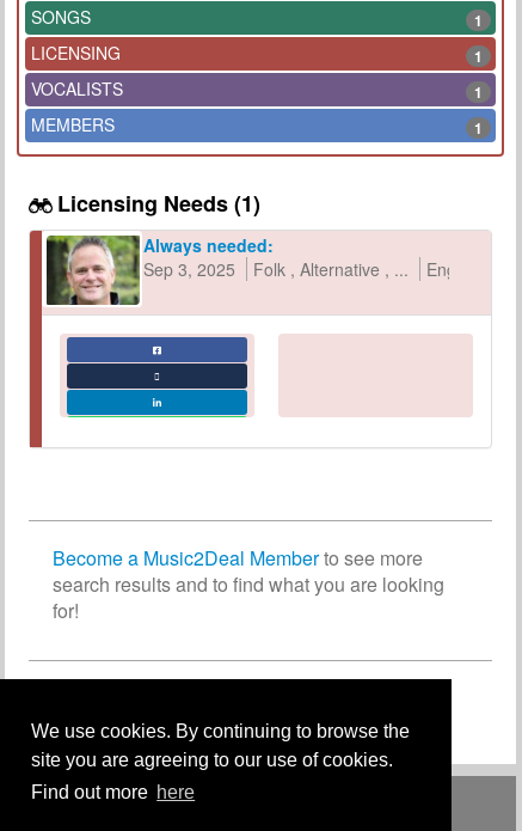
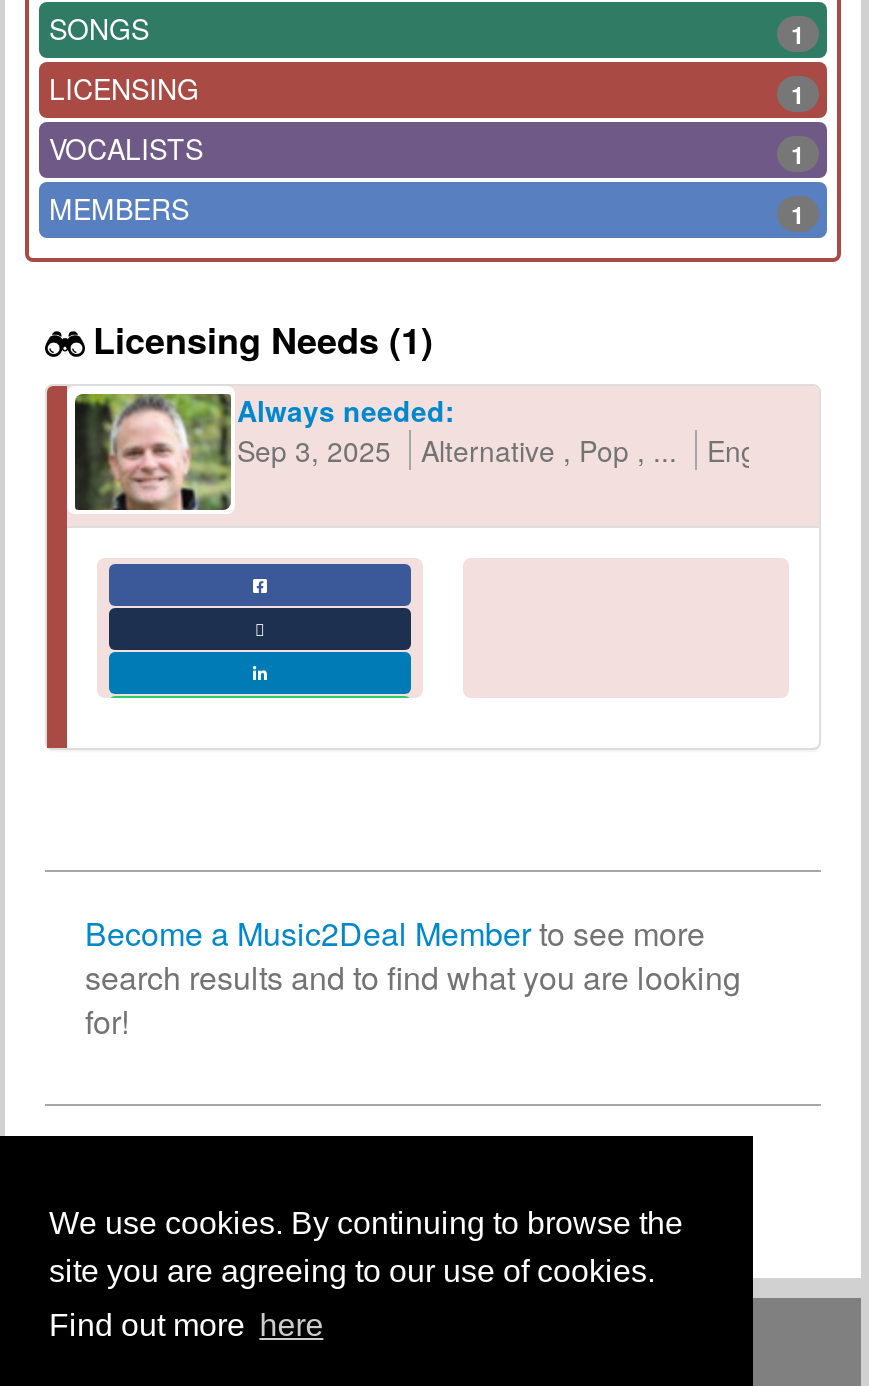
- Folk Alternative ...
+ Alternative Pop ...
